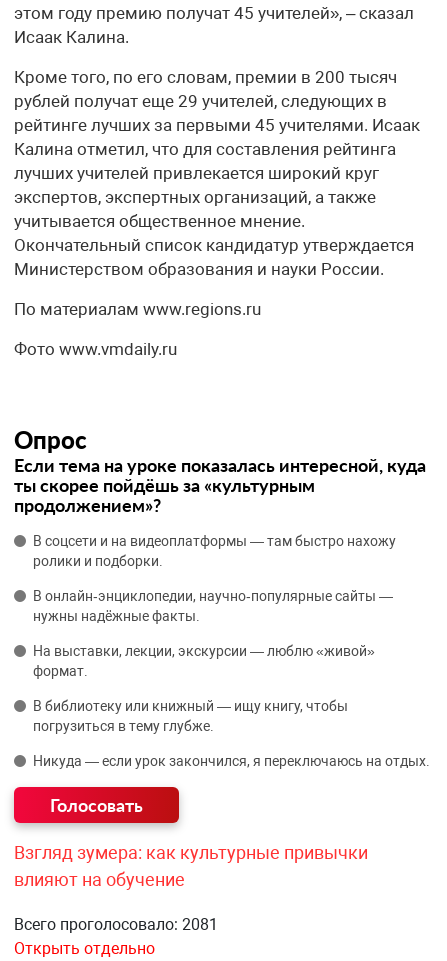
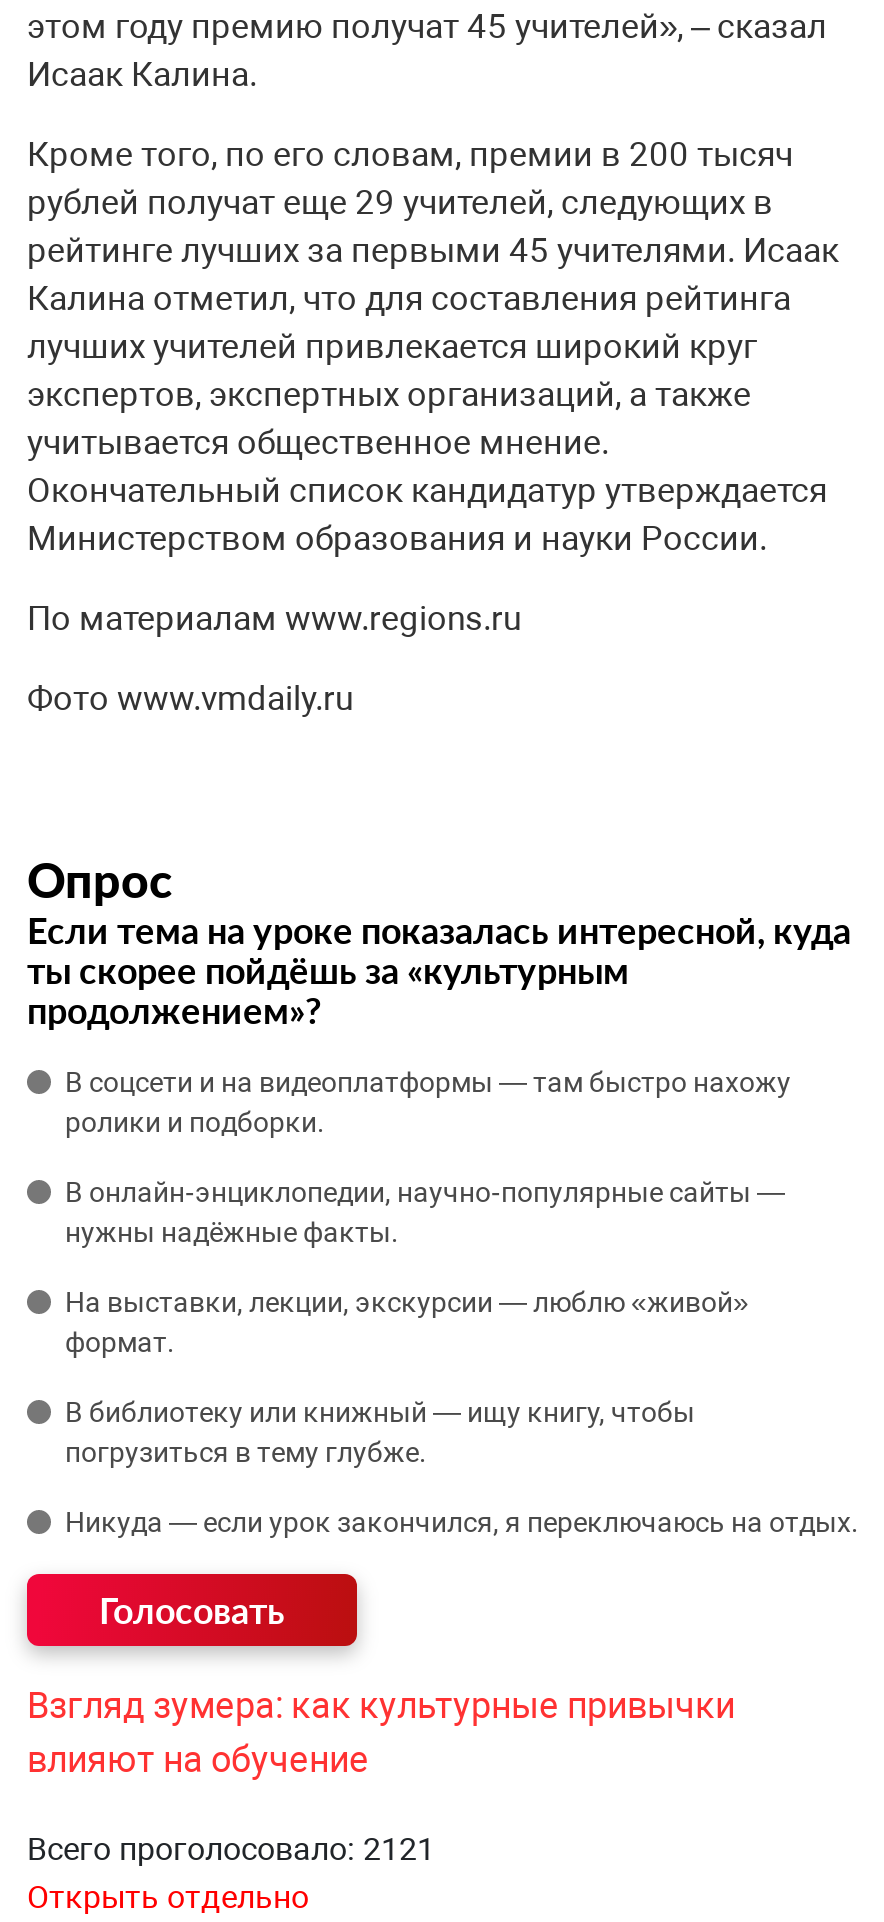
- Всего проголосовало: 2081
+ Всего проголосовало: 2121
